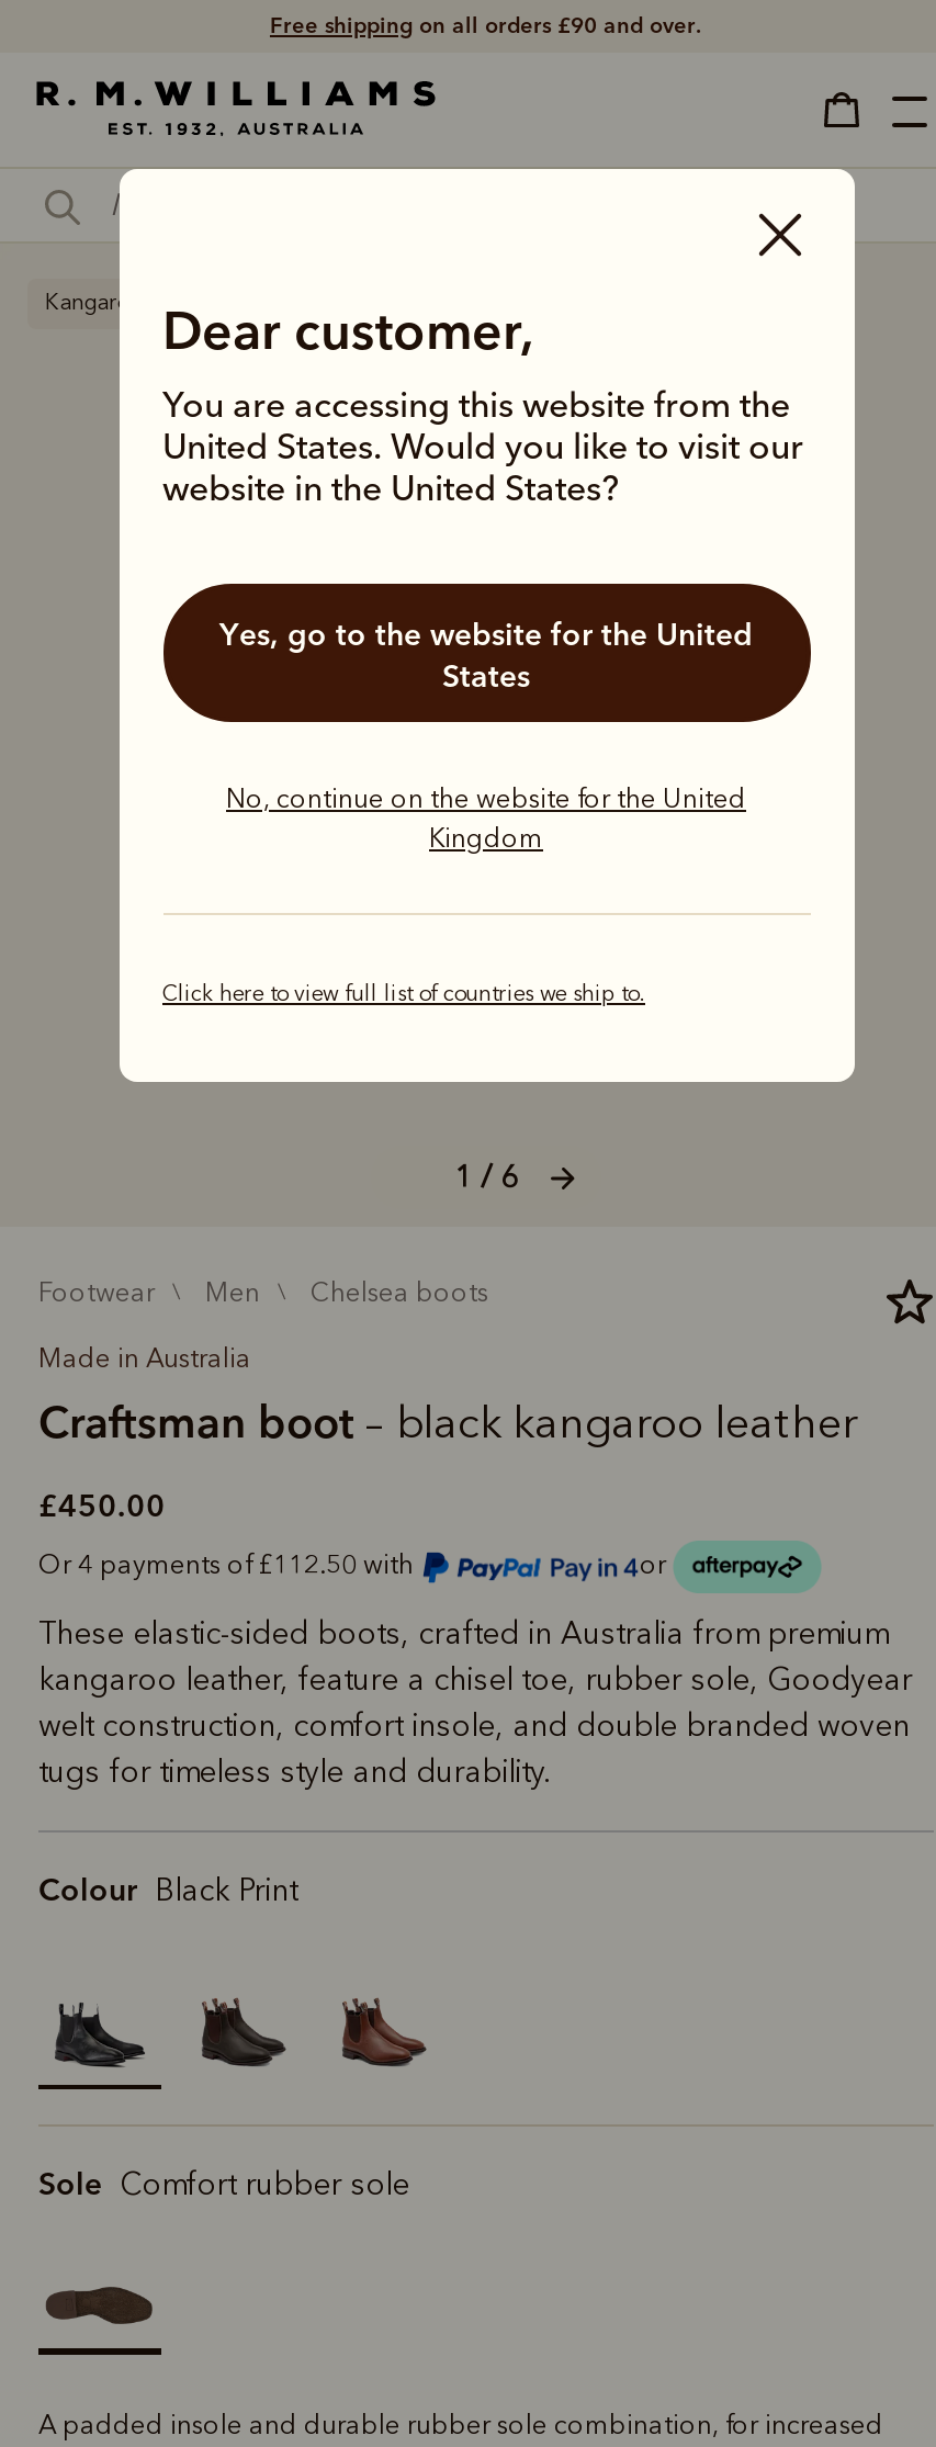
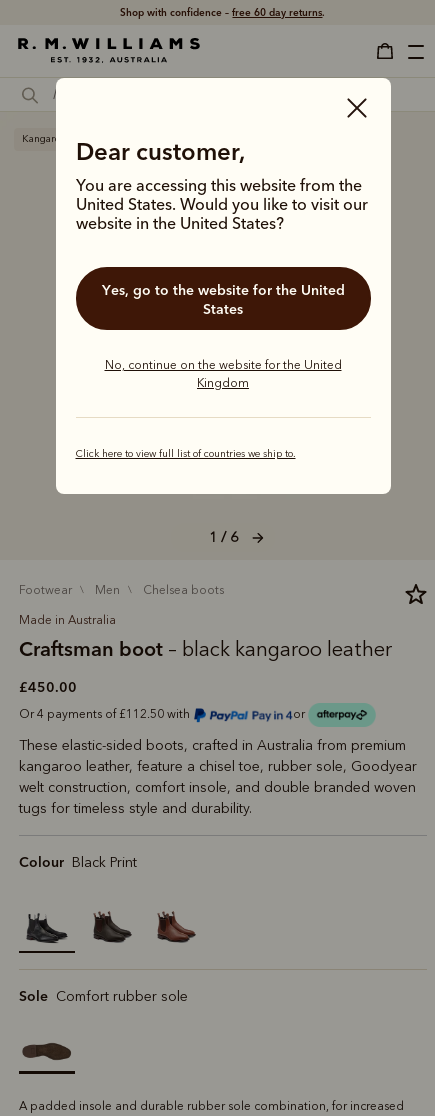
- Free shipping on all orders £90 and over.
+ Shop with confidence – free 60 day returns.
